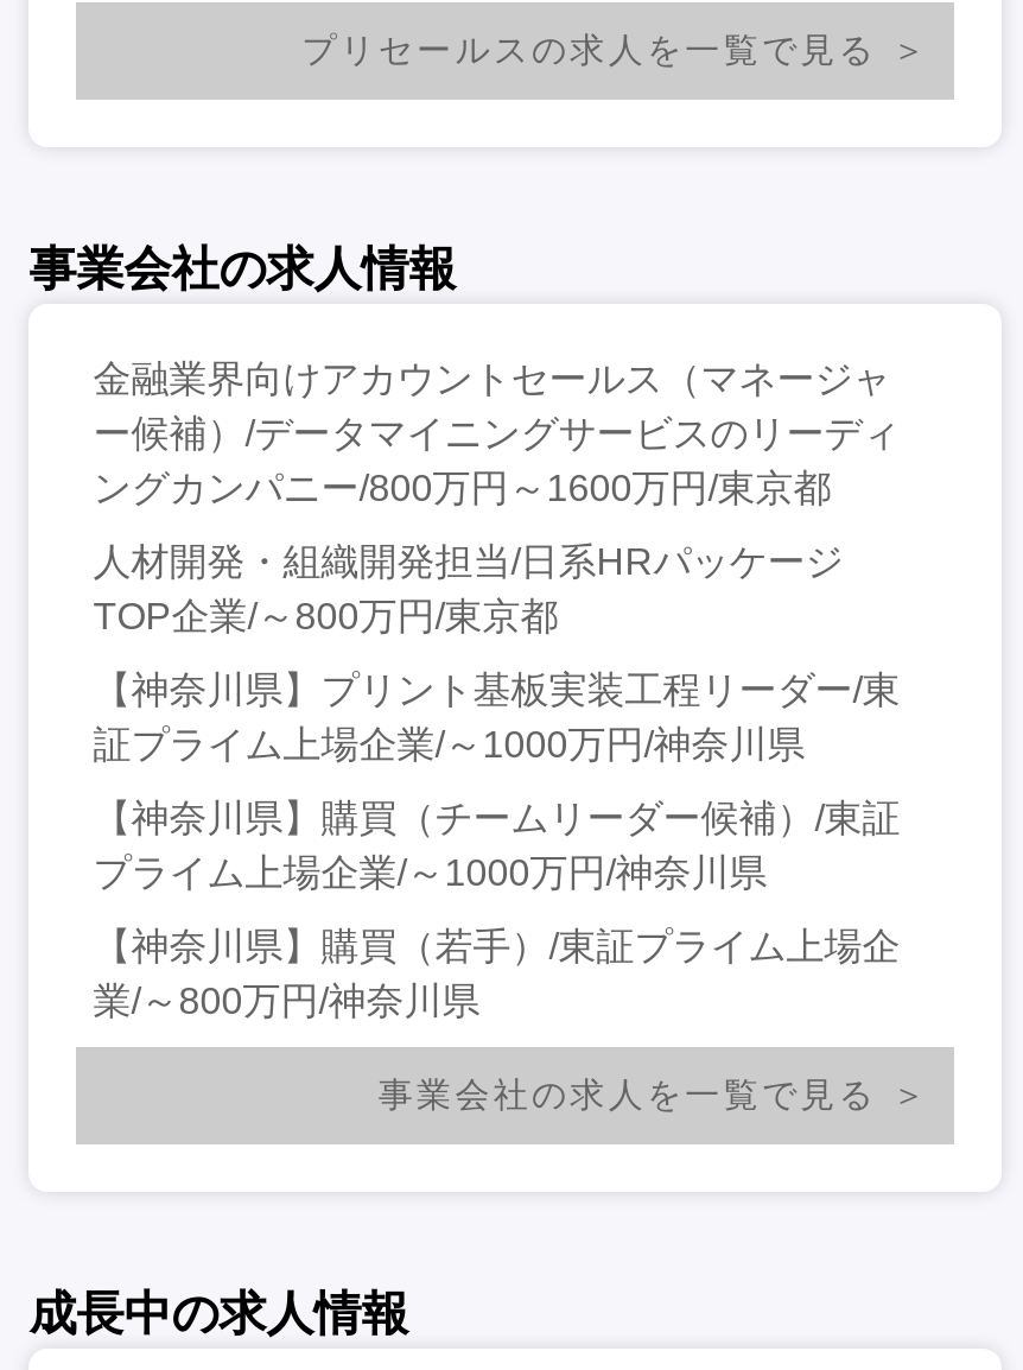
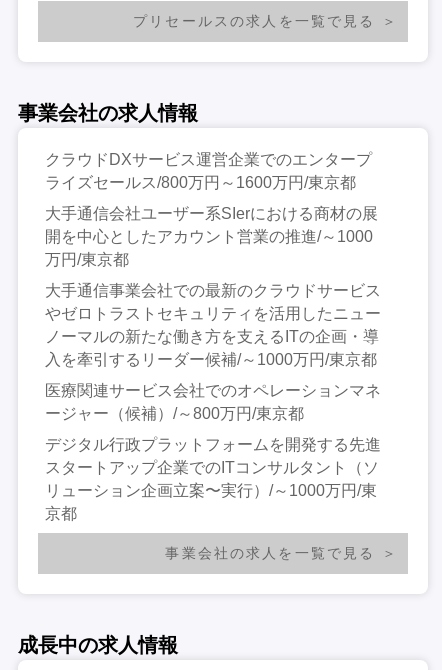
- 金融業界向けアカウントセールス（マネージャ
- ー候補）/データマイニングサービスのリーディ
- ングカンパニー/800万円～1600万円/東京都
+ クラウドDXサービス運営企業でのエンタープ
+ ライズセールス/800万円～1600万円/東京都

- 人材開発・組織開発担当/日系HRパッケージ
- TOP企業/～800万円/東京都
+ 大手通信会社ユーザー系SIerにおける商材の展
+ 開を中心としたアカウント営業の推進/～1000
+ 万円/東京都

- 【神奈川県】プリント基板実装工程リーダー/東
- 証プライム上場企業/～1000万円/神奈川県
+ 大手通信事業会社での最新のクラウドサービス
+ やゼロトラストセキュリティを活用したニュー
+ ノーマルの新たな働き方を支えるITの企画・導
+ 入を牽引するリーダー候補/～1000万円/東京都

- 【神奈川県】購買（チームリーダー候補）/東証
- プライム上場企業/～1000万円/神奈川県
+ 医療関連サービス会社でのオペレーションマネ
+ ージャー（候補）/～800万円/東京都

- 【神奈川県】購買（若手）/東証プライム上場企
- 業/～800万円/神奈川県
+ デジタル行政プラットフォームを開発する先進
+ スタートアップ企業でのITコンサルタント（ソ
+ リューション企画立案〜実行）/～1000万円/東
+ 京都
